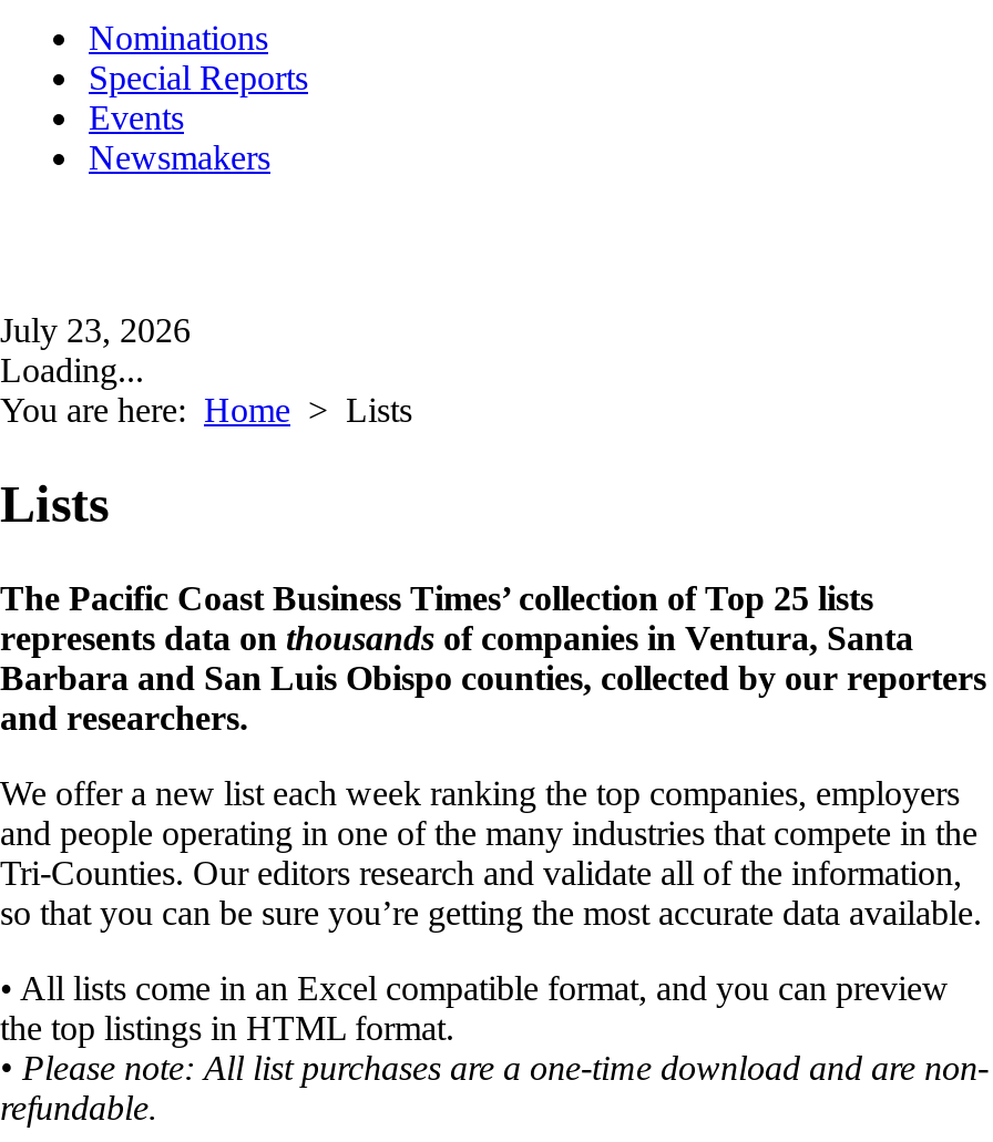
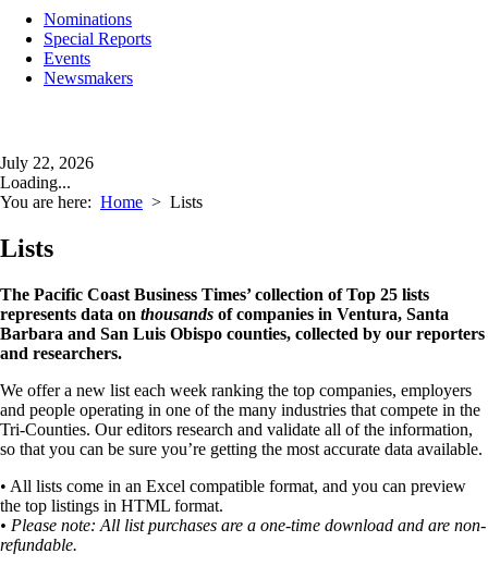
- July 23, 2026
+ July 22, 2026
